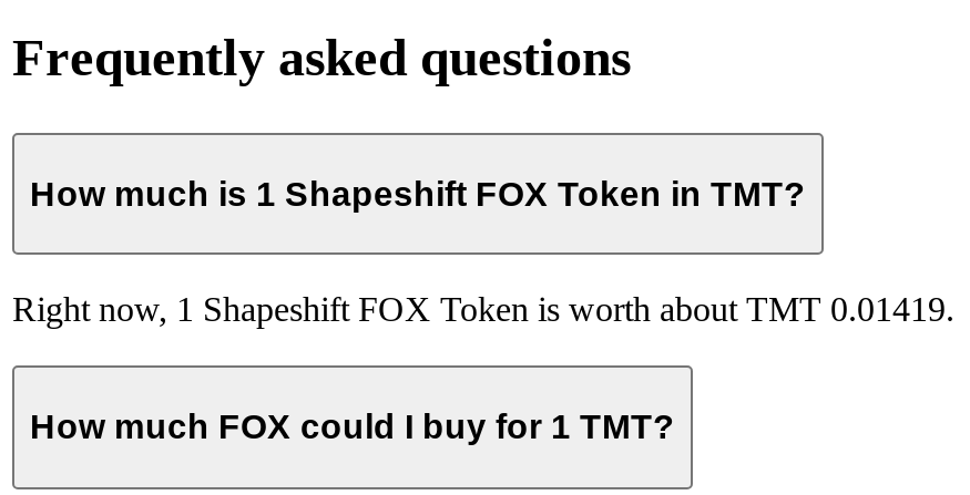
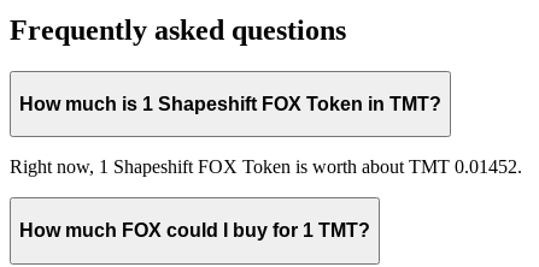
- Right now, 1 Shapeshift FOX Token is worth about TMT 0.01419.
+ Right now, 1 Shapeshift FOX Token is worth about TMT 0.01452.
